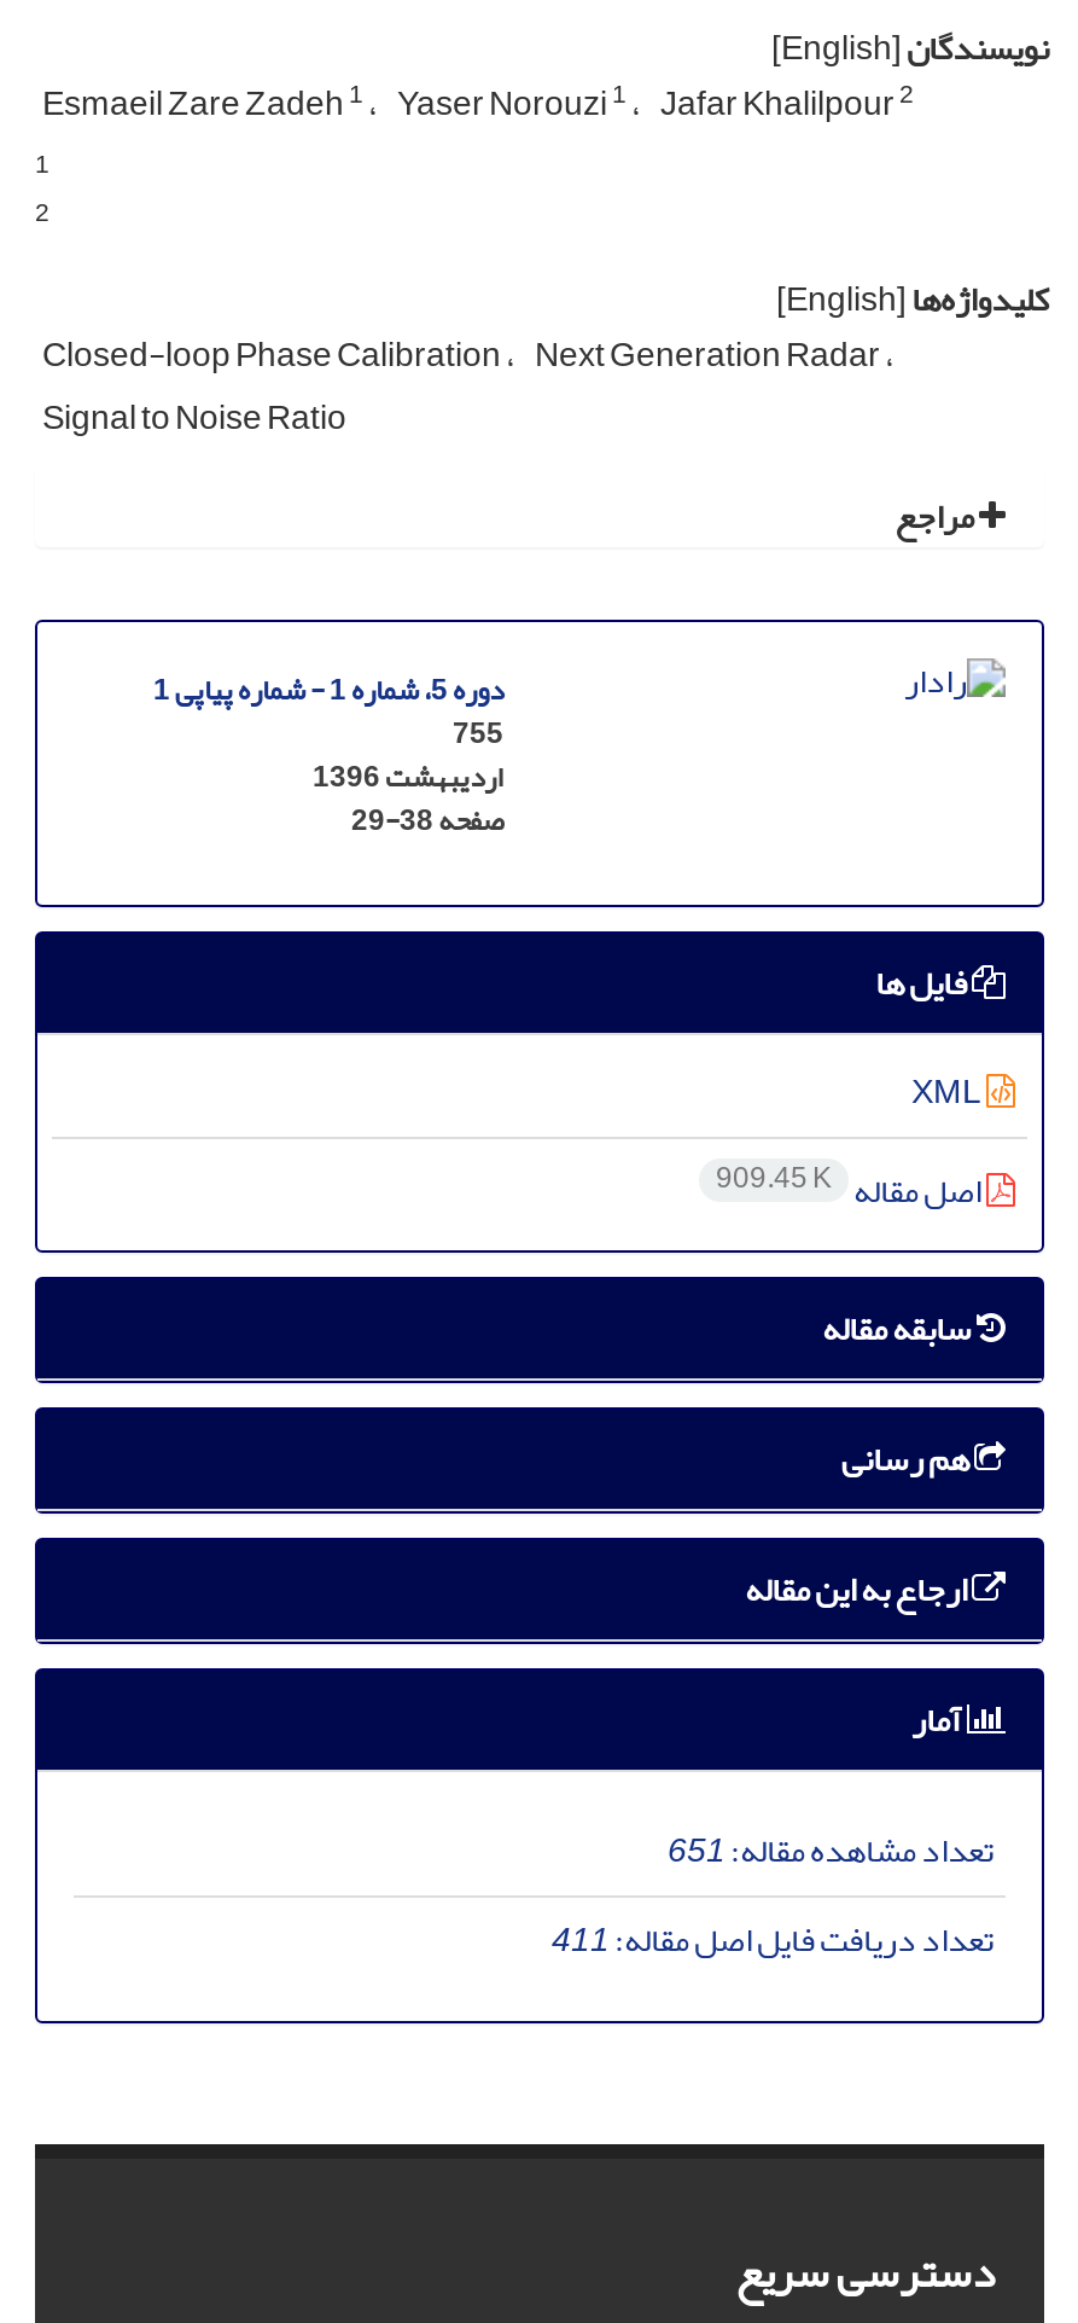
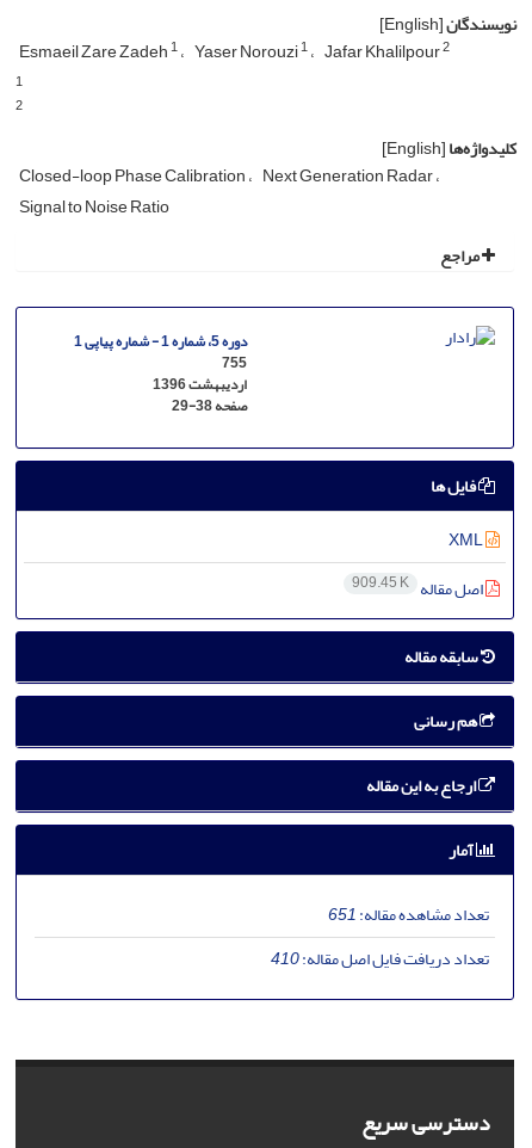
- تعداد دریافت فایل اصل مقاله:411
+ تعداد دریافت فایل اصل مقاله:410
